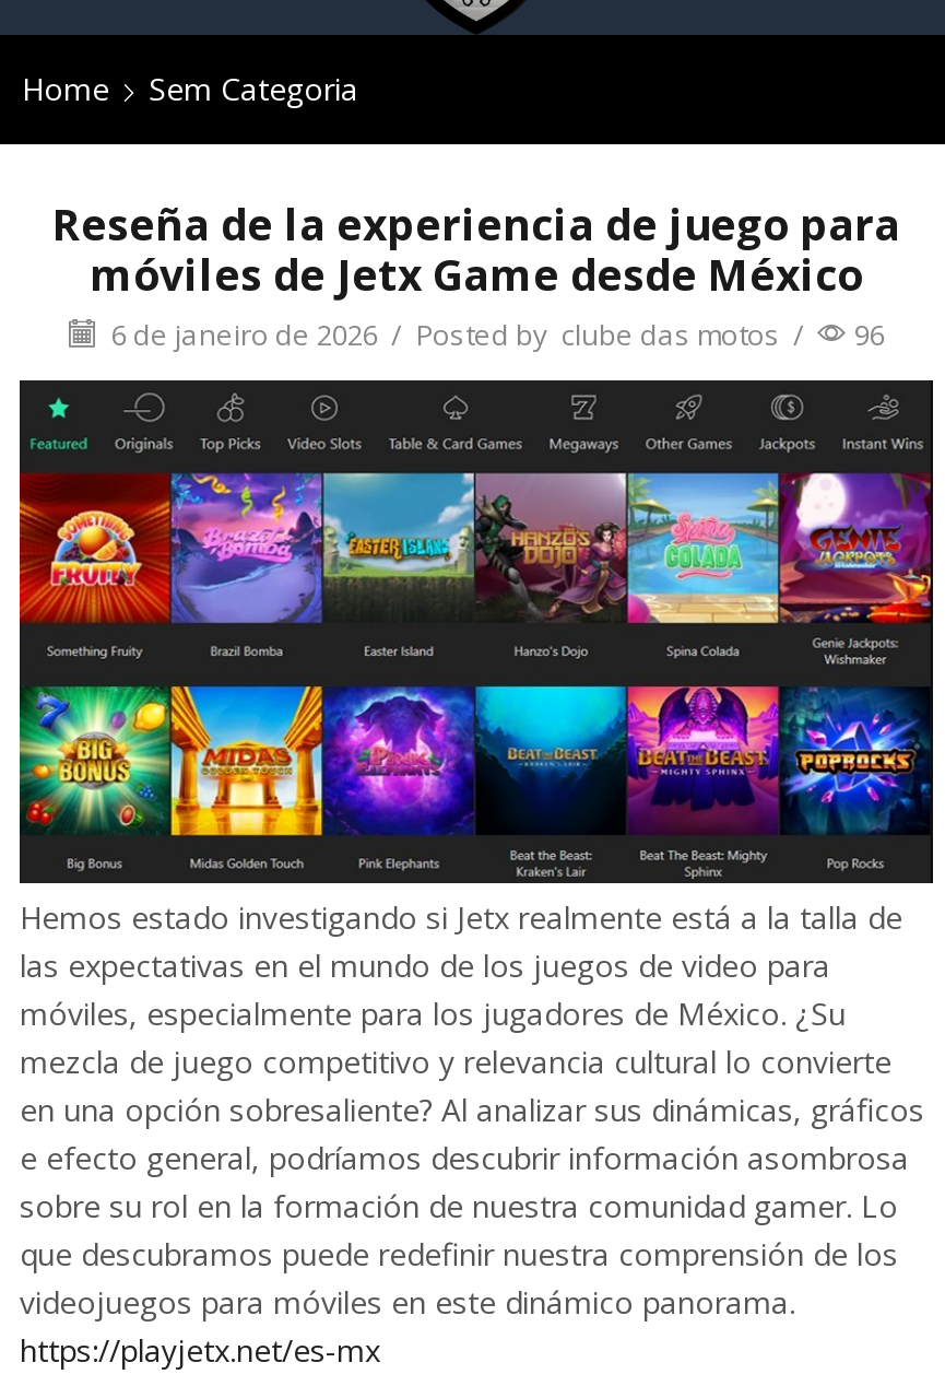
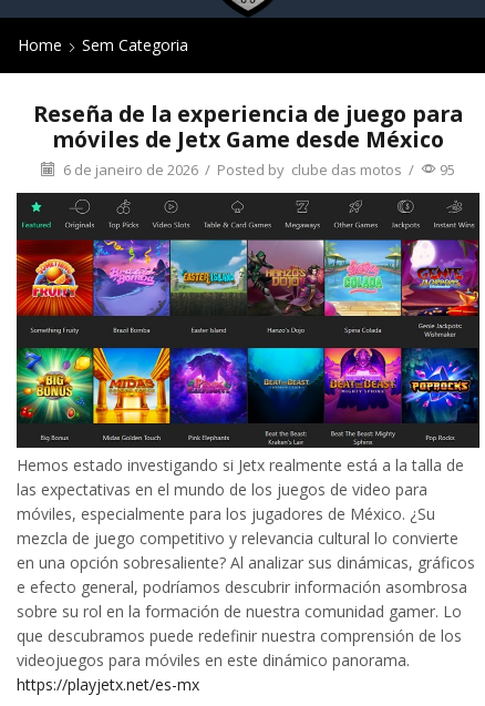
- 6 de janeiro de 2026 / Posted by clube das motos / 96
+ 6 de janeiro de 2026 / Posted by clube das motos / 95
